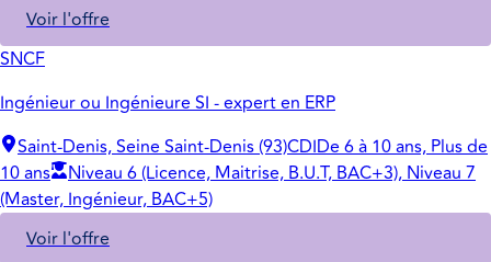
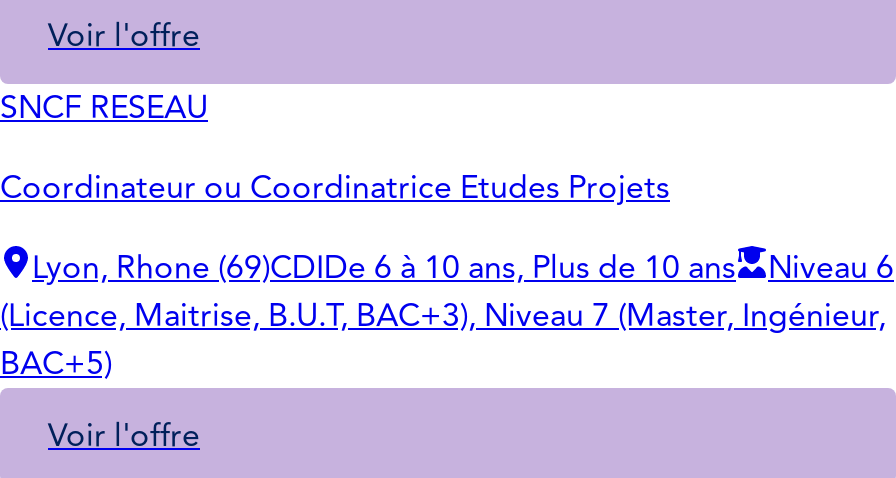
- SNCF
+ SNCF RESEAU

- Ingénieur ou Ingénieure SI - expert en ERP
+ Coordinateur ou Coordinatrice Etudes Projets

- Saint-Denis, Seine Saint-Denis (93)CDIDe 6 à 10 ans, Plus de
- 10 ans
- Niveau 6 (Licence, Maitrise, B.U.T, BAC+3), Niveau 7
- (Master, Ingénieur, BAC+5)
+ Lyon, Rhone (69)CDIDe 6 à 10 ans, Plus de 10 ans
+ Niveau 6
+ (Licence, Maitrise, B.U.T, BAC+3), Niveau 7 (Master, Ingénieur,
+ BAC+5)
